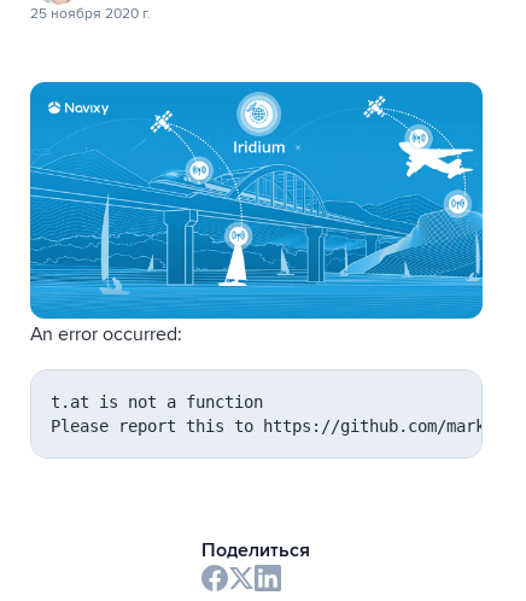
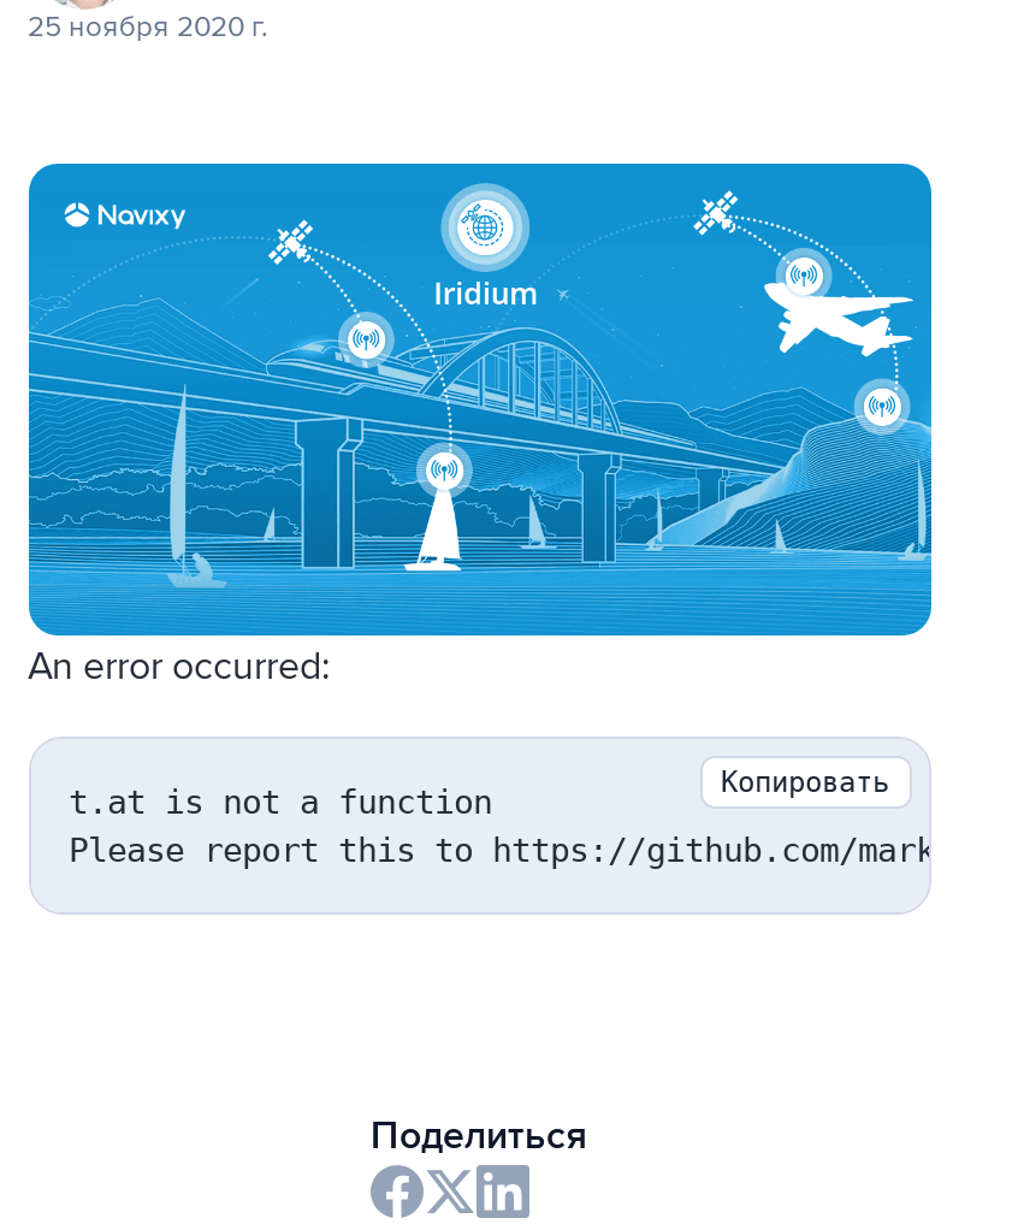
+ Копировать
